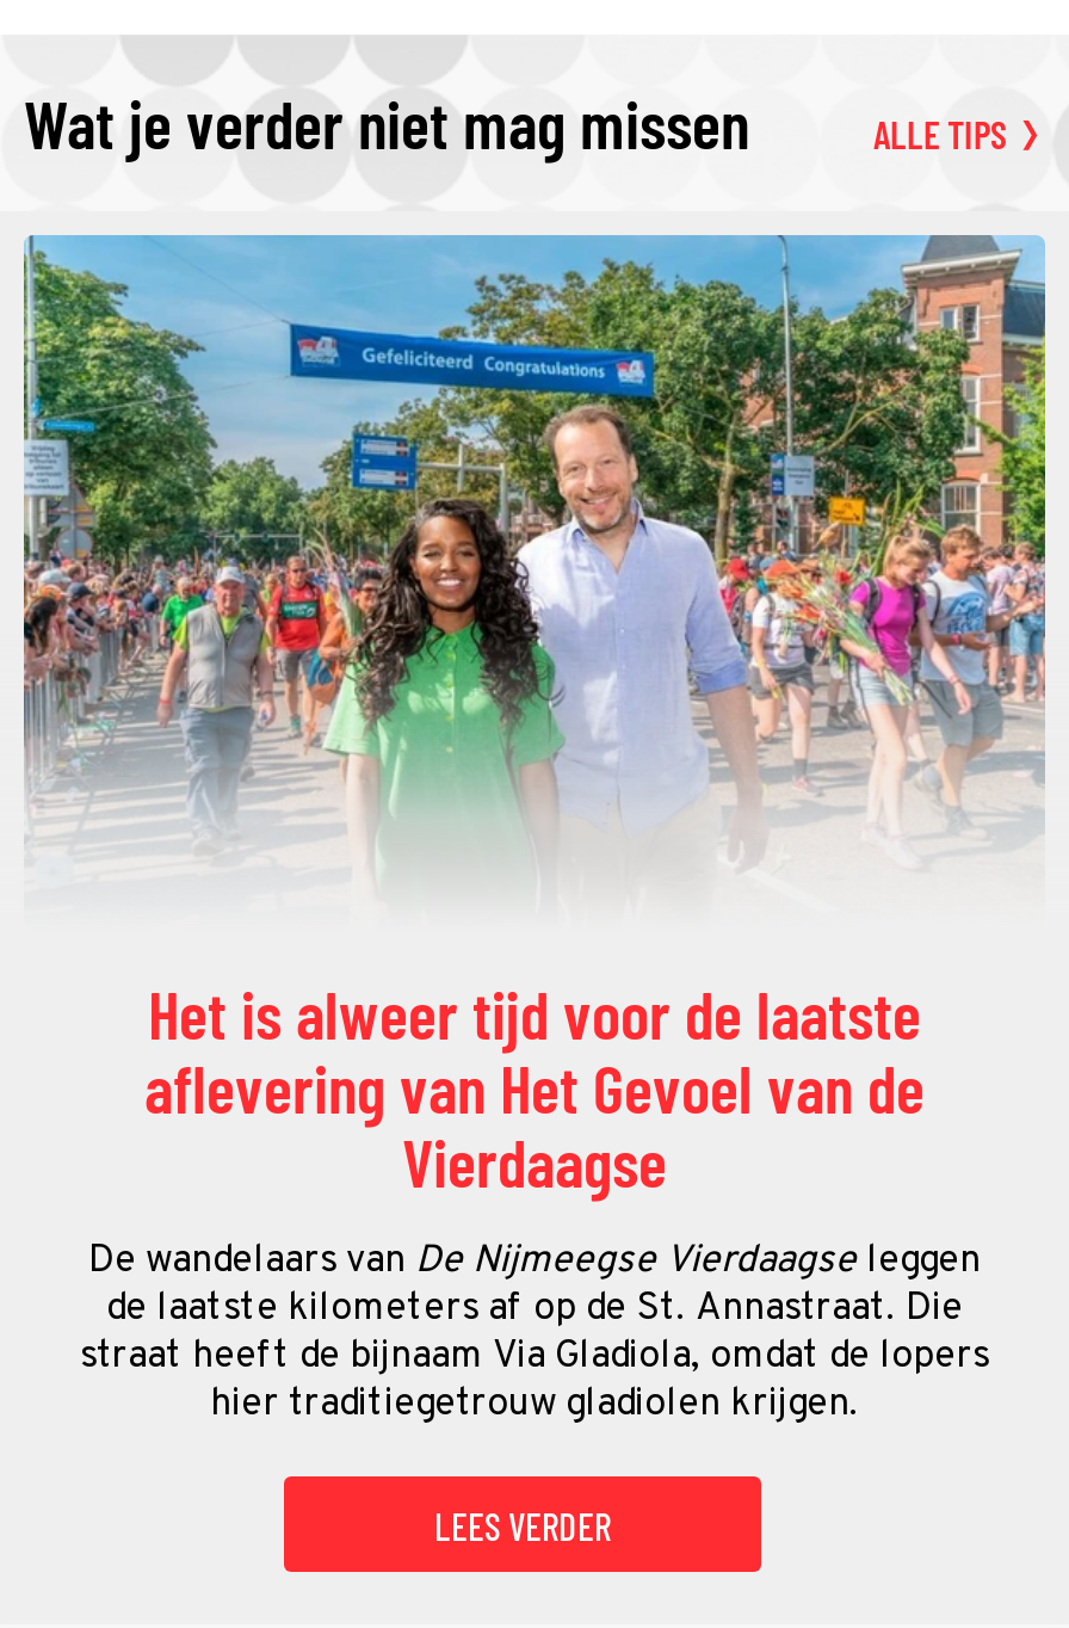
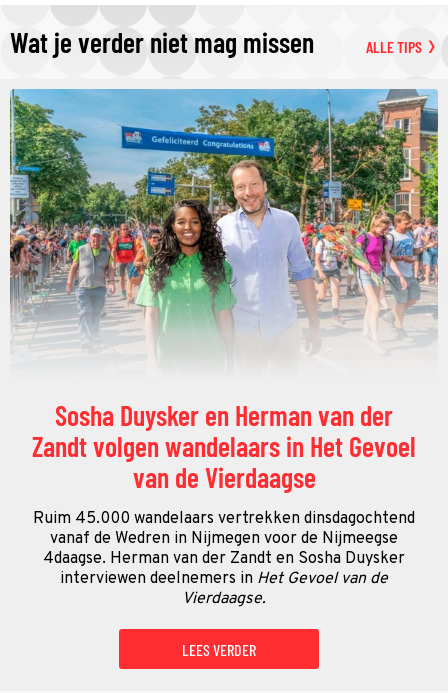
- Het is alweer tijd voor de laatste
- aflevering van Het Gevoel van de
- Vierdaagse
- De wandelaars van De Nijmeegse Vierdaagse leggen
- de laatste kilometers af op de St. Annastraat. Die
- straat heeft de bijnaam Via Gladiola, omdat de lopers
- hier traditiegetrouw gladiolen krijgen.
+ Sosha Duysker en Herman van der
+ Zandt volgen wandelaars in Het Gevoel
+ van de Vierdaagse
+ Ruim 45.000 wandelaars vertrekken dinsdagochtend
+ vanaf de Wedren in Nijmegen voor de Nijmeegse
+ 4daagse. Herman van der Zandt en Sosha Duysker
+ interviewen deelnemers in Het Gevoel van de
+ Vierdaagse.
